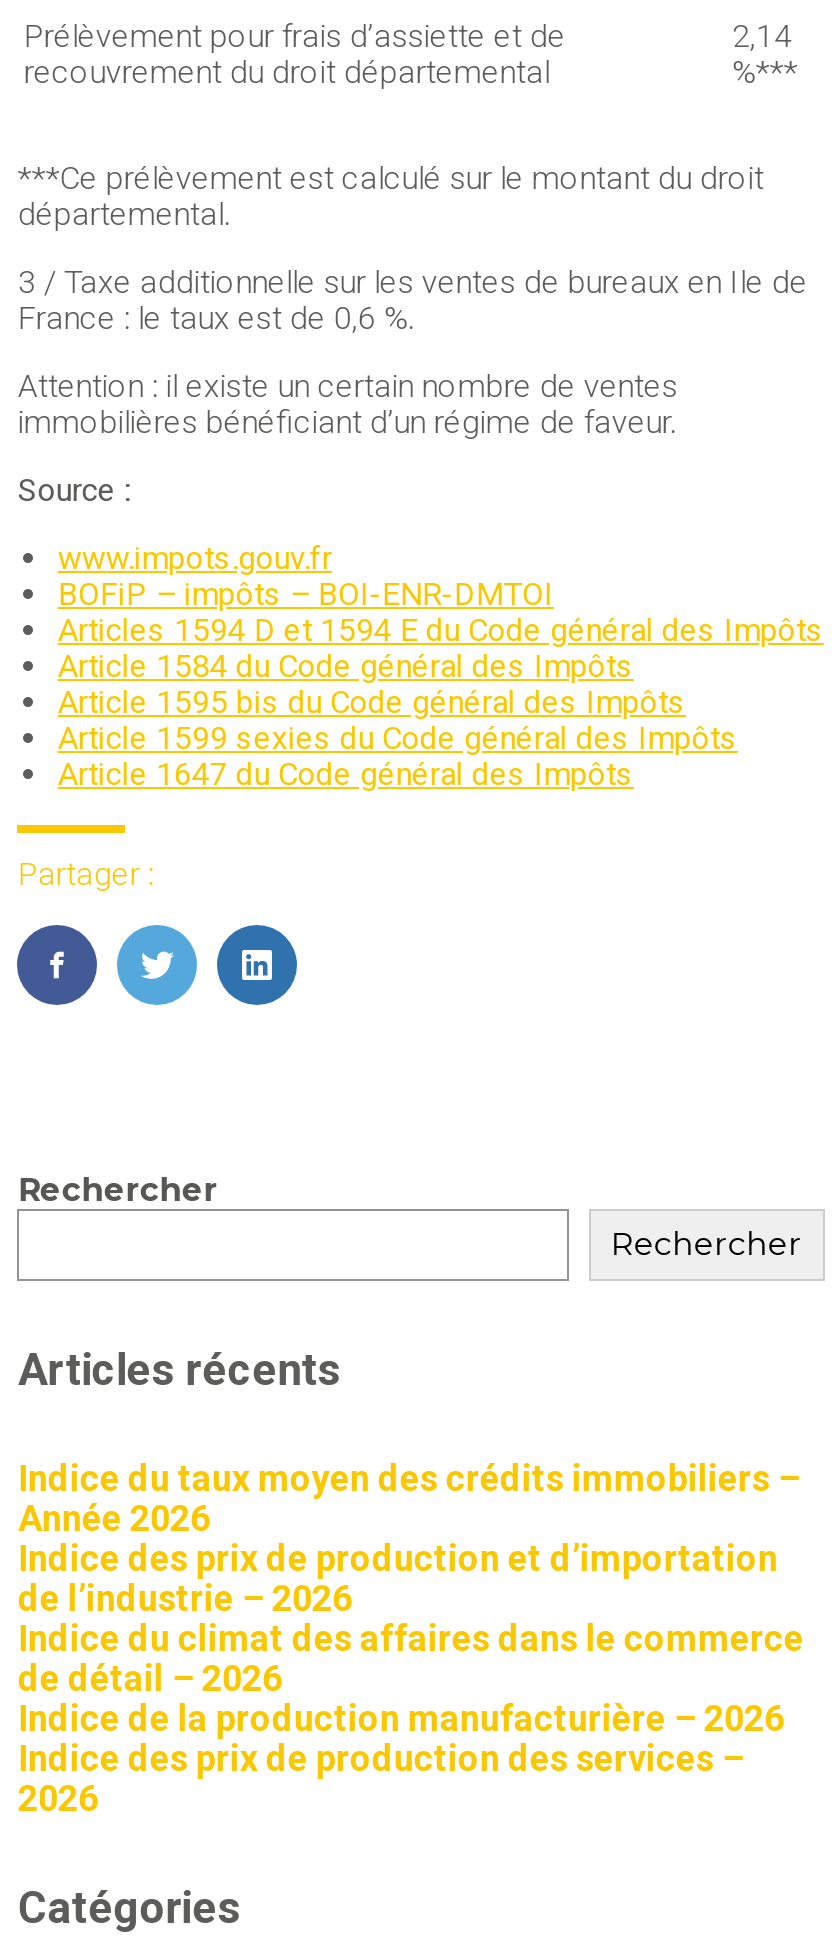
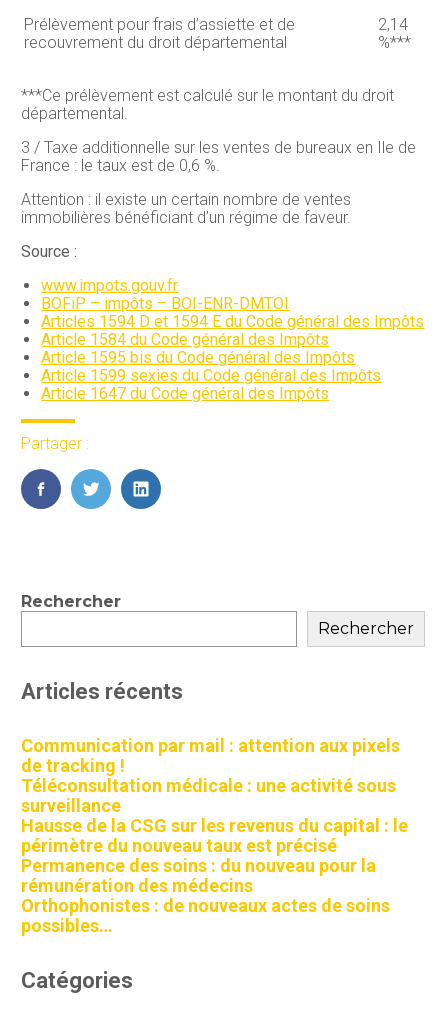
- Indice du taux moyen des crédits immobiliers –
- Année 2026
- Indice des prix de production et d’importation
- de l’industrie – 2026
- Indice du climat des affaires dans le commerce
- de détail – 2026
- Indice de la production manufacturière – 2026
- Indice des prix de production des services –
- 2026
+ Communication par mail : attention aux pixels
+ de tracking !
+ Téléconsultation médicale : une activité sous
+ surveillance
+ Hausse de la CSG sur les revenus du capital : le
+ périmètre du nouveau taux est précisé
+ Permanence des soins : du nouveau pour la
+ rémunération des médecins
+ Orthophonistes : de nouveaux actes de soins
+ possibles…
